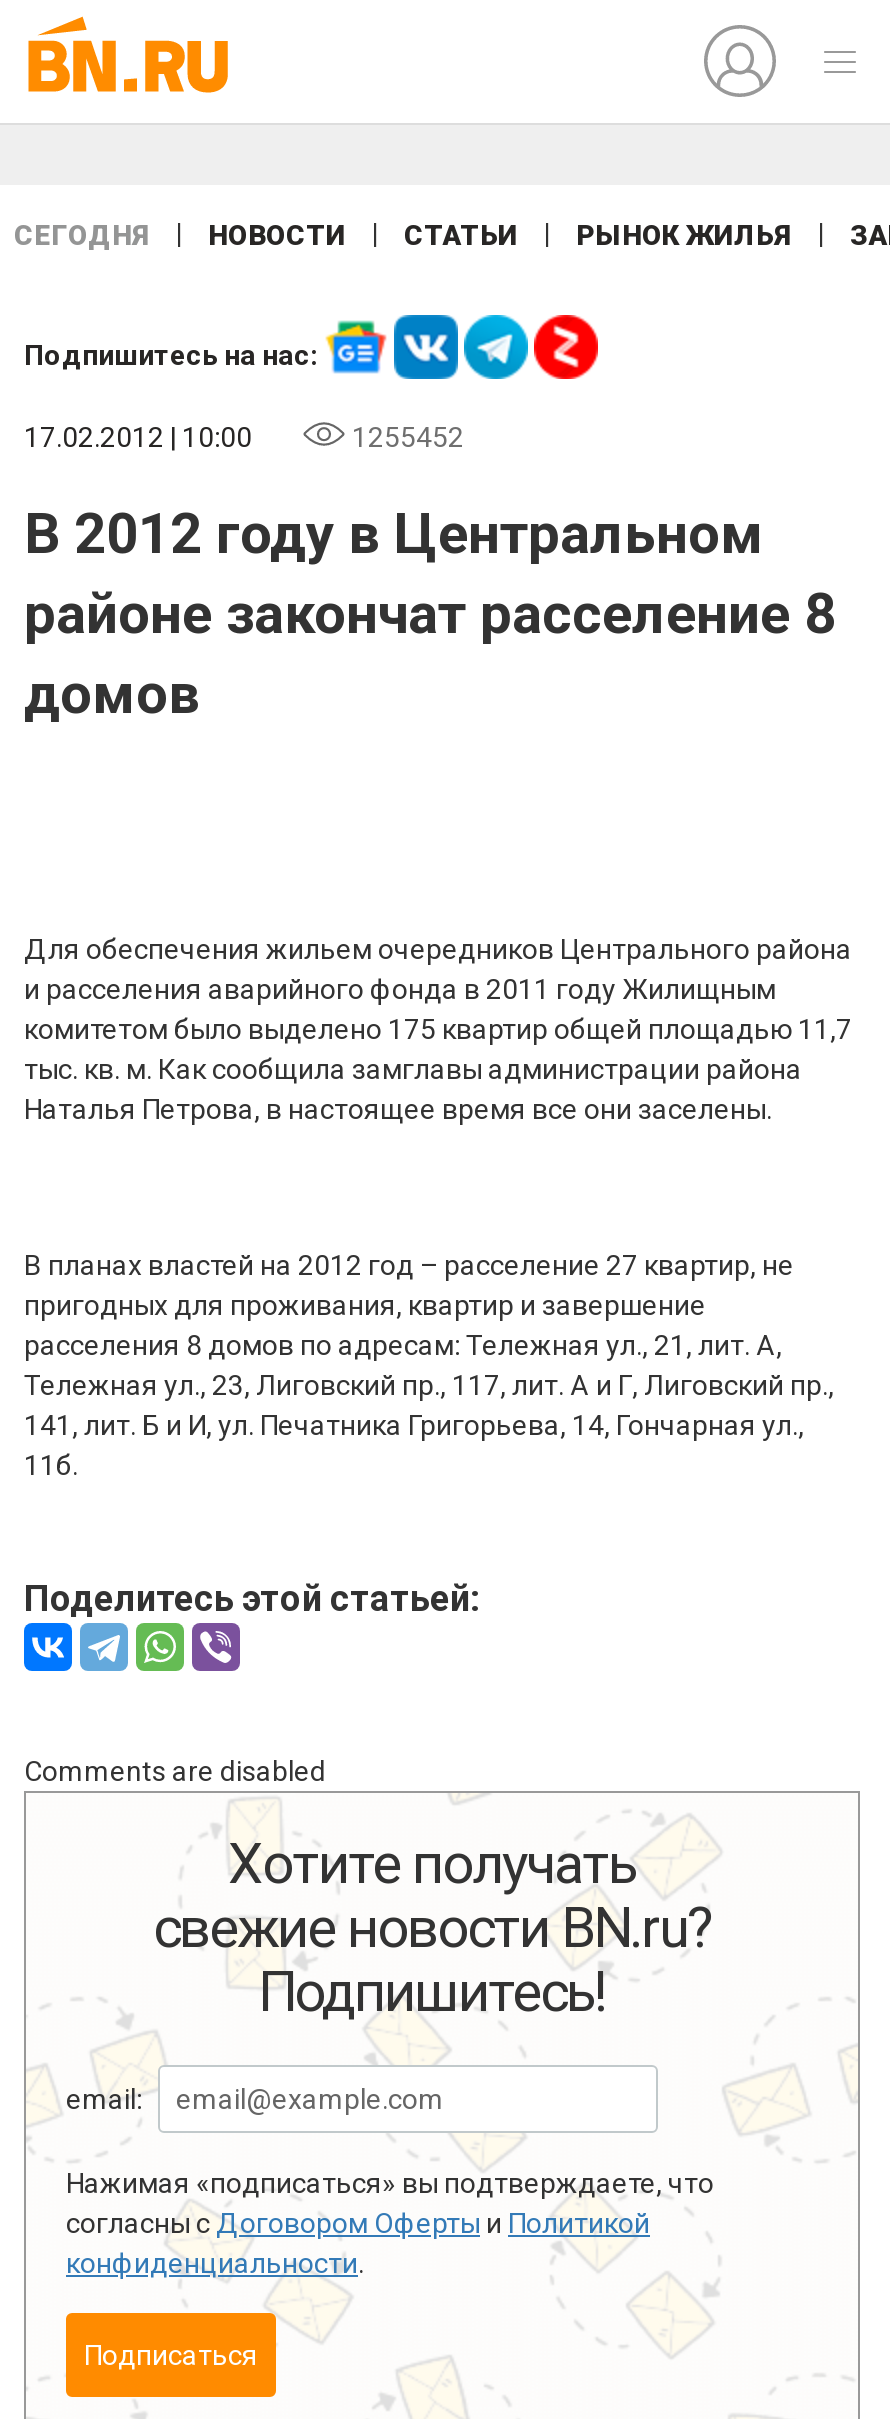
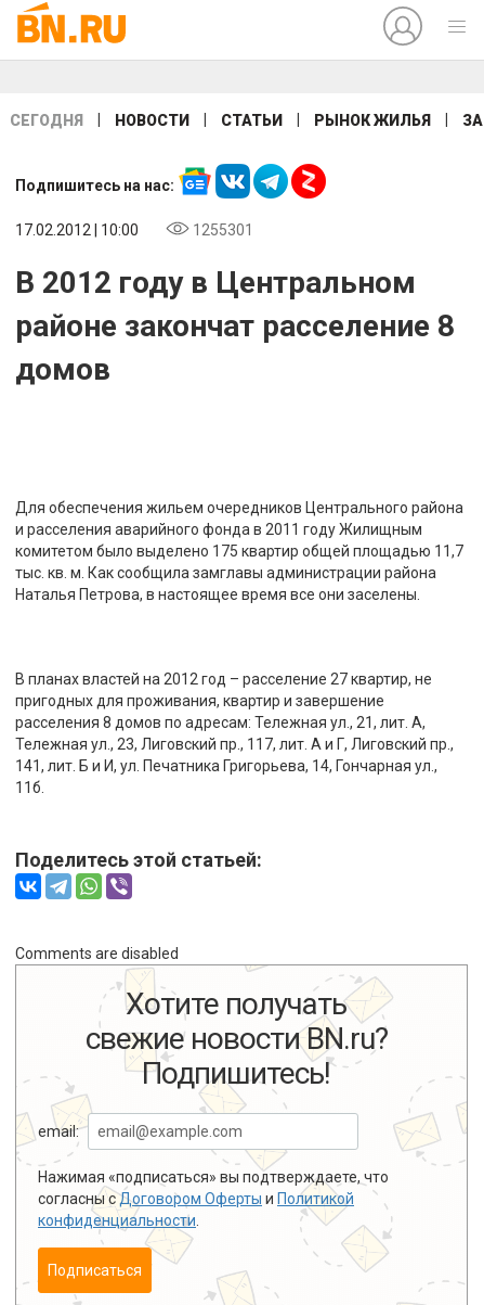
- 1255452
+ 1255301
